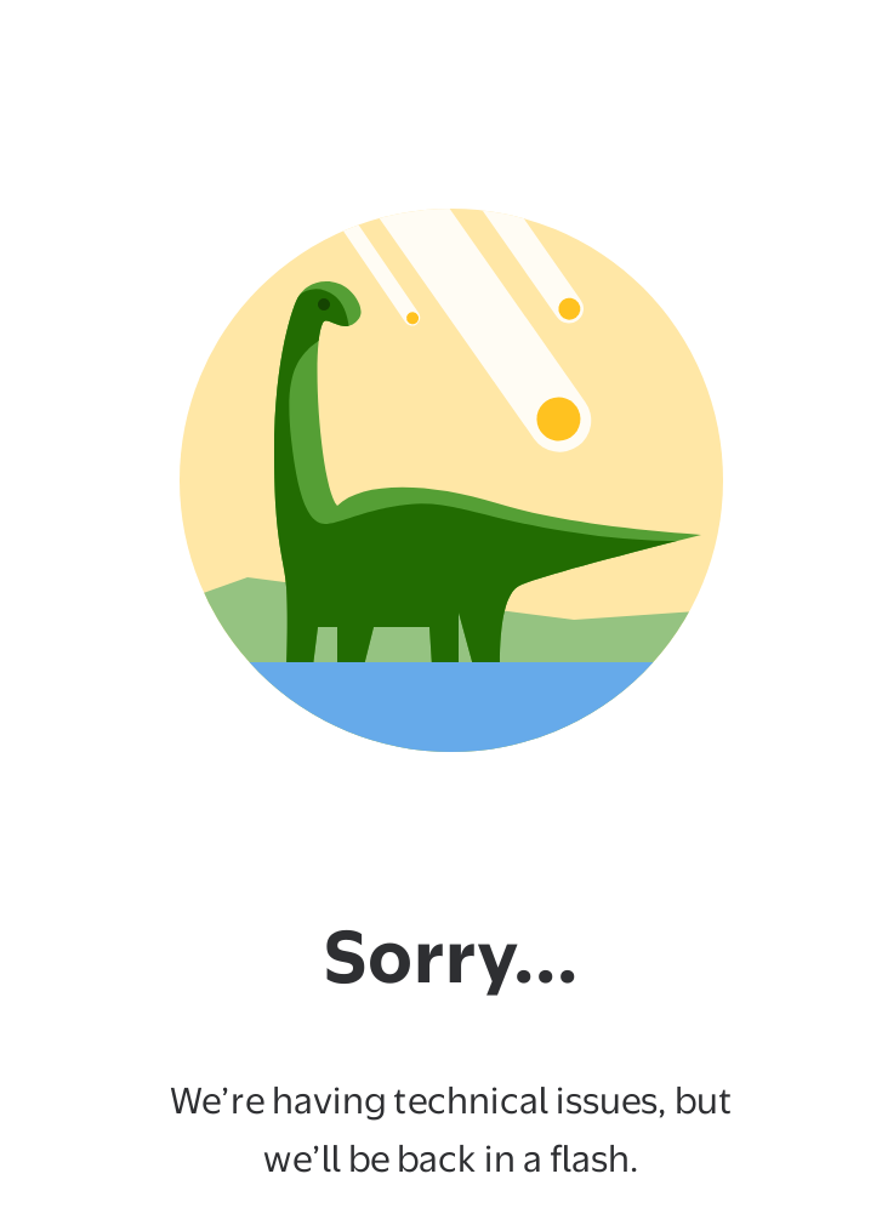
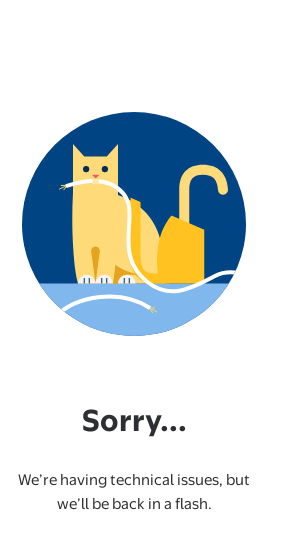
- [image]
+ [image]
